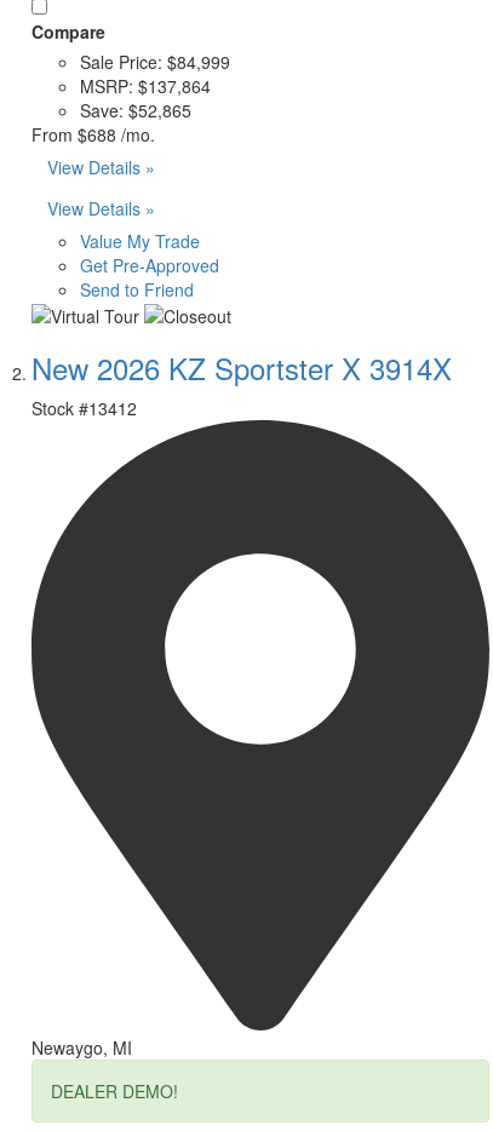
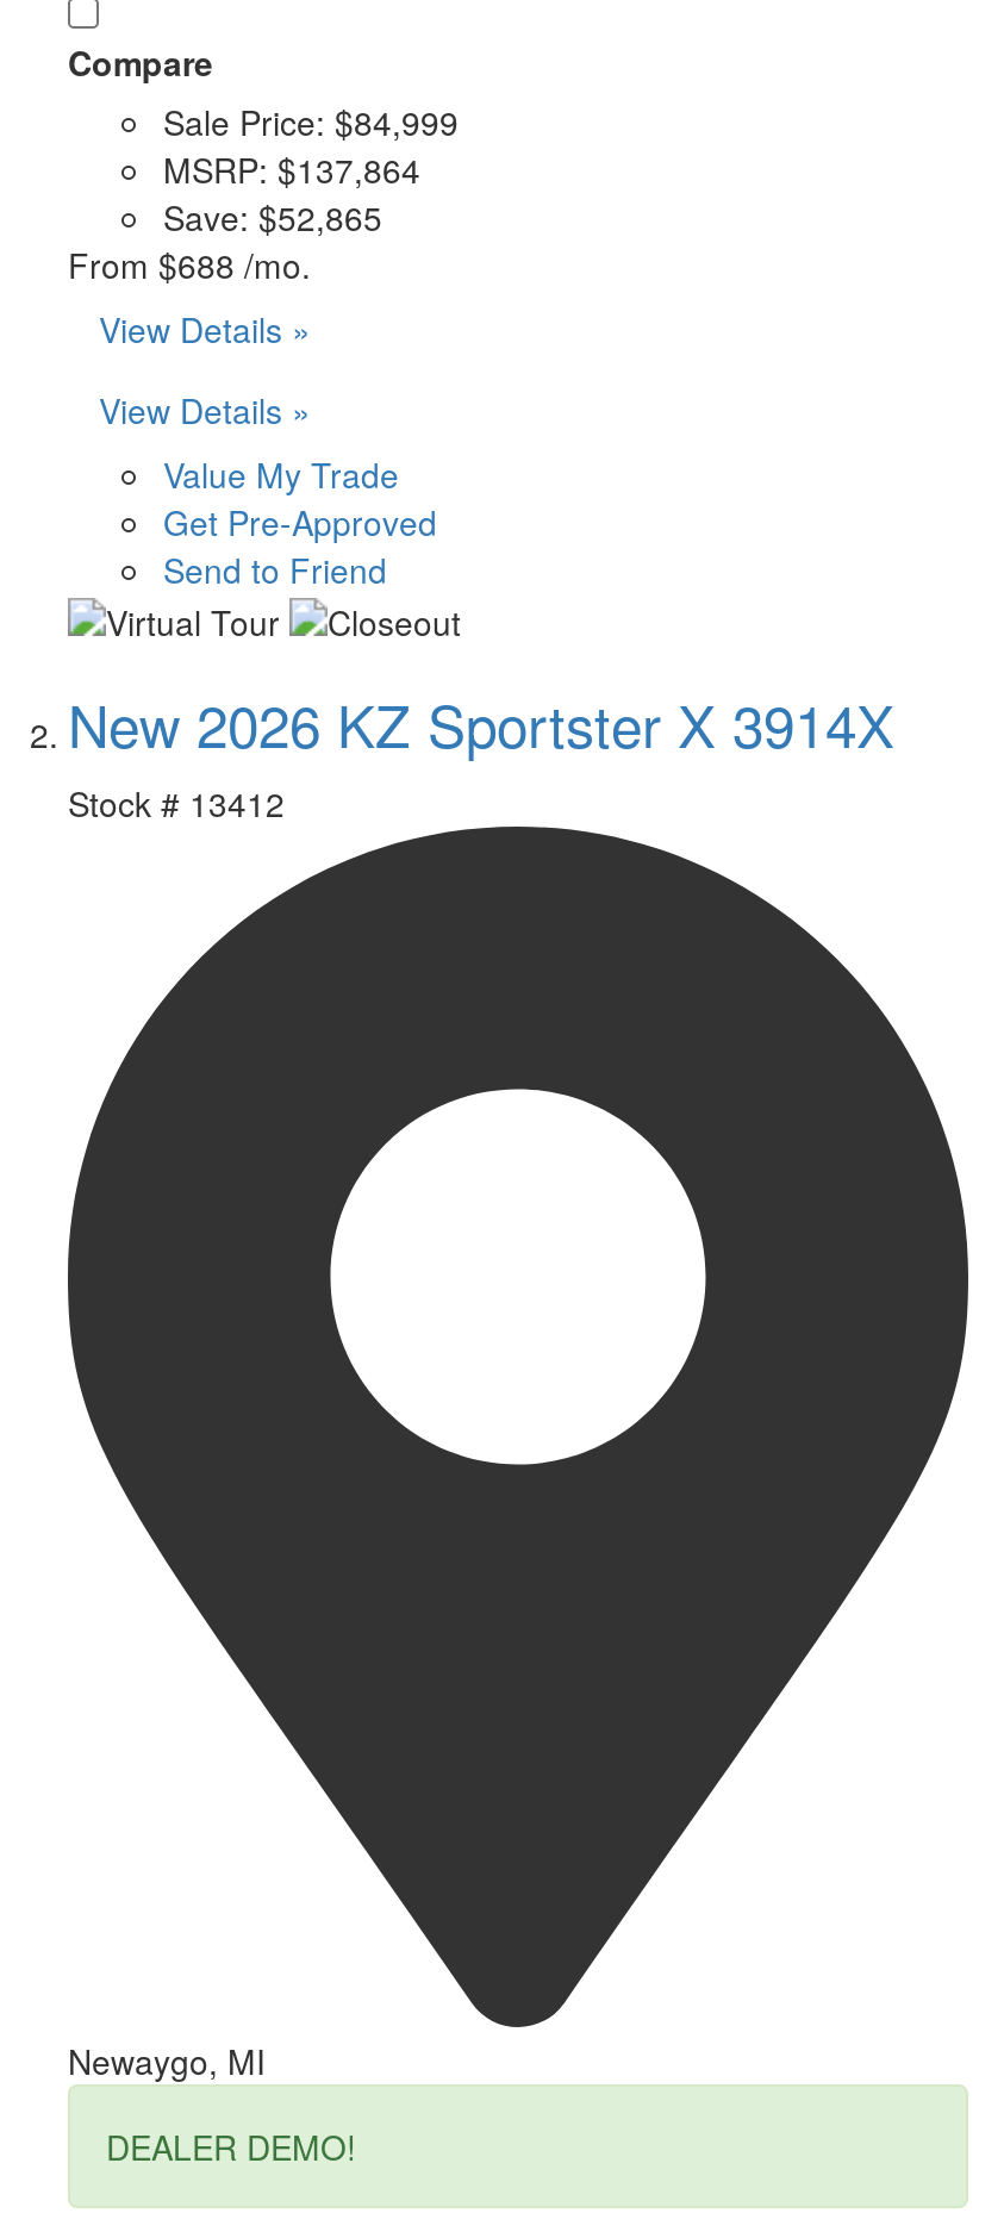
- Stock #13412
+ Stock # 13412
